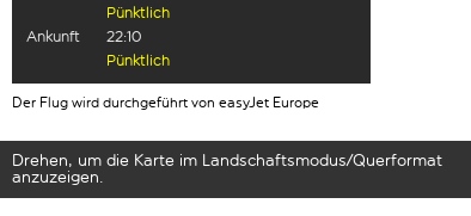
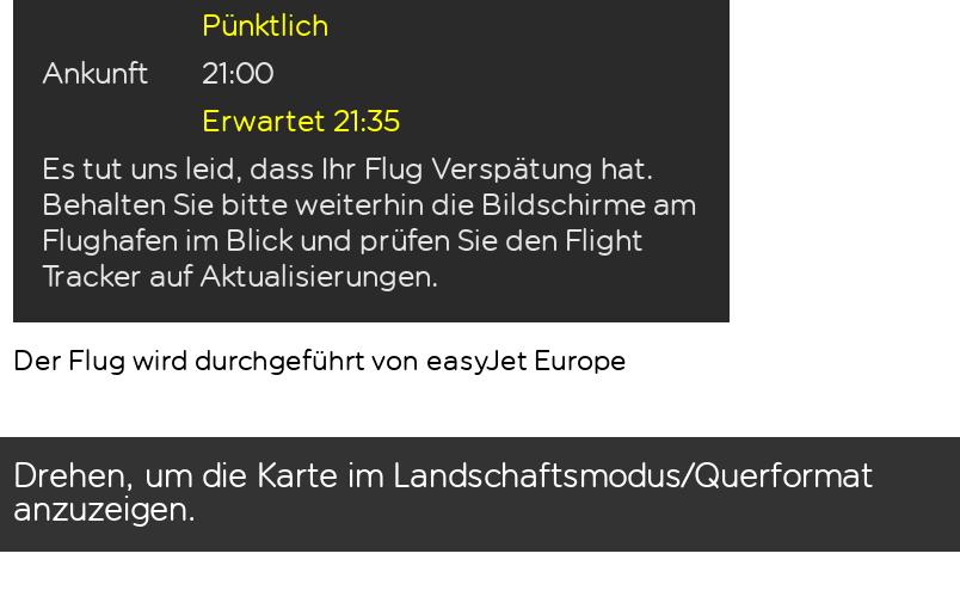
- 22:10
- Pünktlich
+ 21:00
+ Erwartet 21:35
+ Es tut uns leid, dass Ihr Flug Verspätung hat.
+ Behalten Sie bitte weiterhin die Bildschirme am
+ Flughafen im Blick und prüfen Sie den Flight
+ Tracker auf Aktualisierungen.
